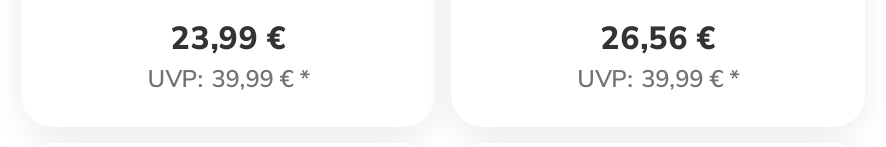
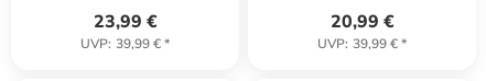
- 26,56 €
+ 20,99 €
